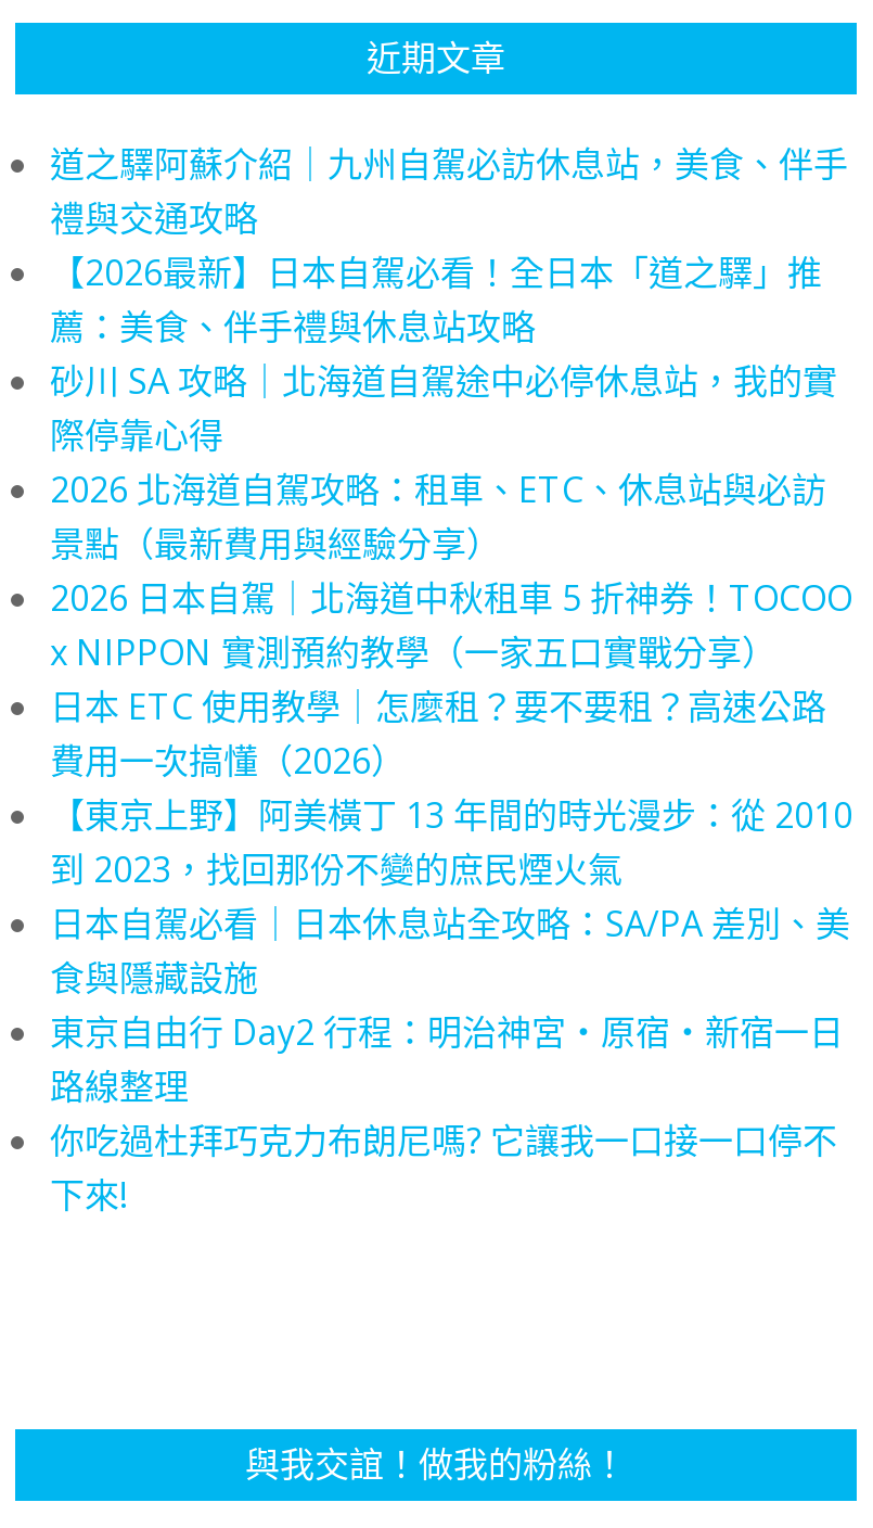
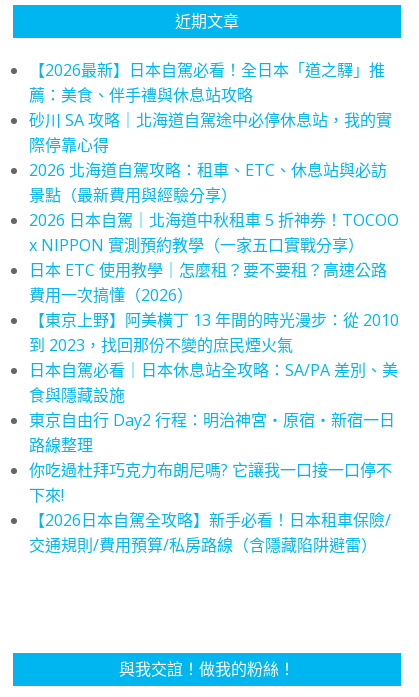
- 道之驛阿蘇介紹｜九州自駕必訪休息站，美食、伴手
- 禮與交通攻略

moved up: 【2026最新】日本自駕必看！全日本「道之驛」推 | 薦：美食、伴手禮與休息站攻略 | 砂川 SA 攻略｜北海道自駕途中必停休息站，我的實 | ... | 你吃過杜拜巧克力布朗尼嗎? 它讓我一口接一口停不 | 下來!

+ 【2026日本自駕全攻略】新手必看！日本租車保險/
+ 交通規則/費用預算/私房路線（含隱藏陷阱避雷）
